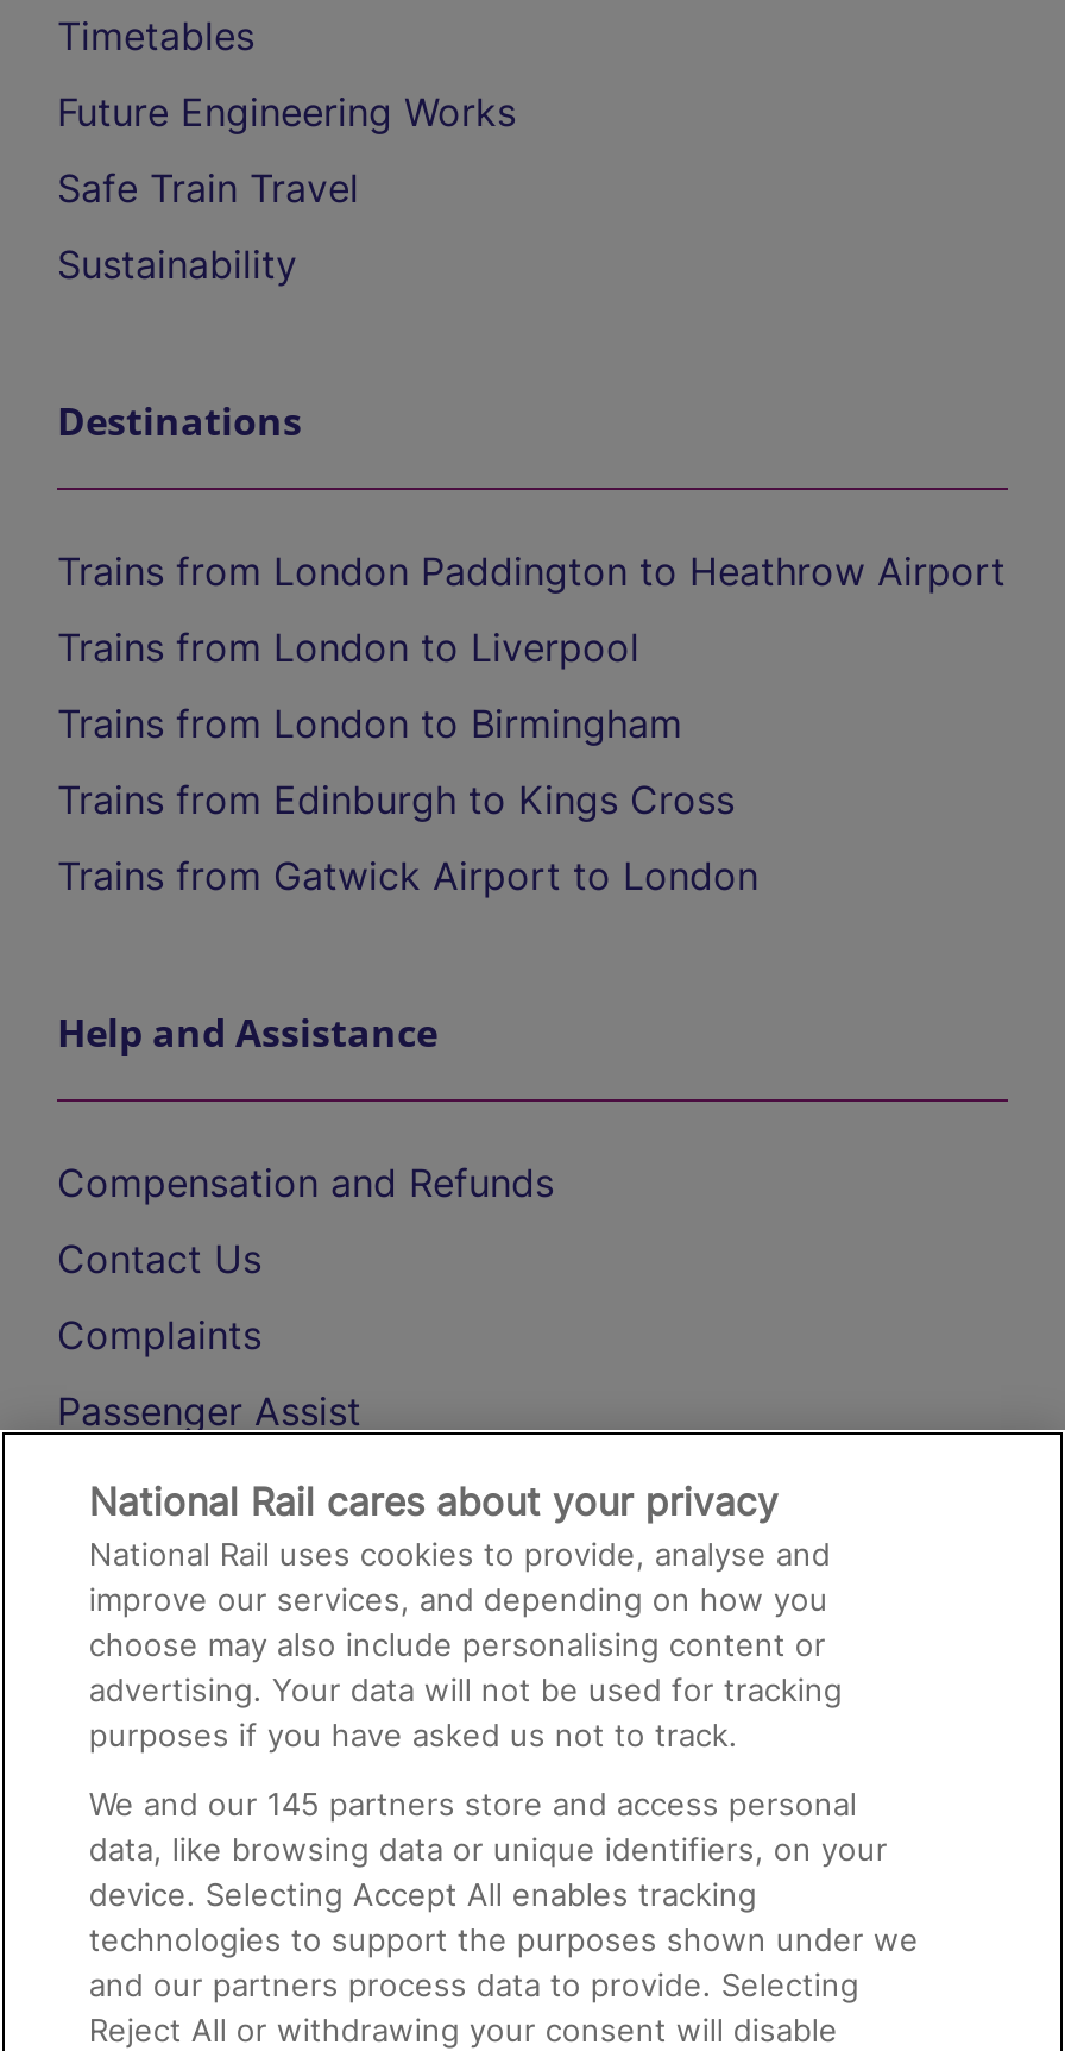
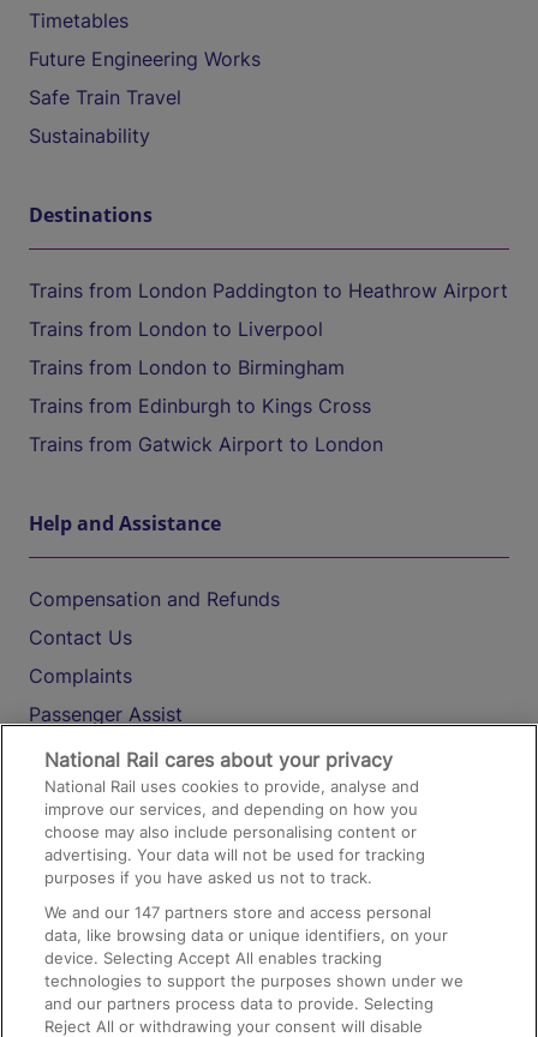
- We and our 145 partners store and access personal
+ We and our 147 partners store and access personal
